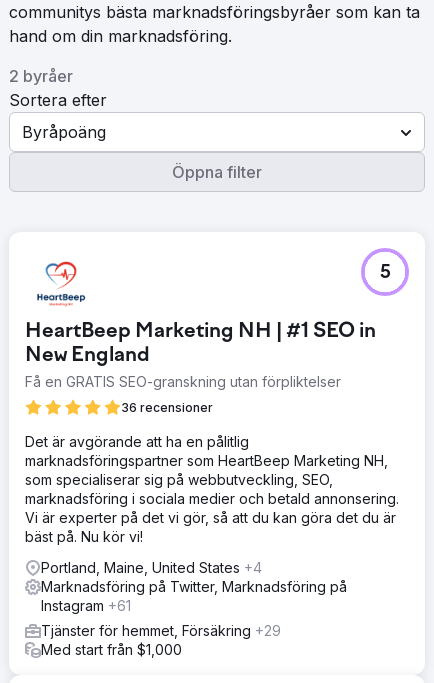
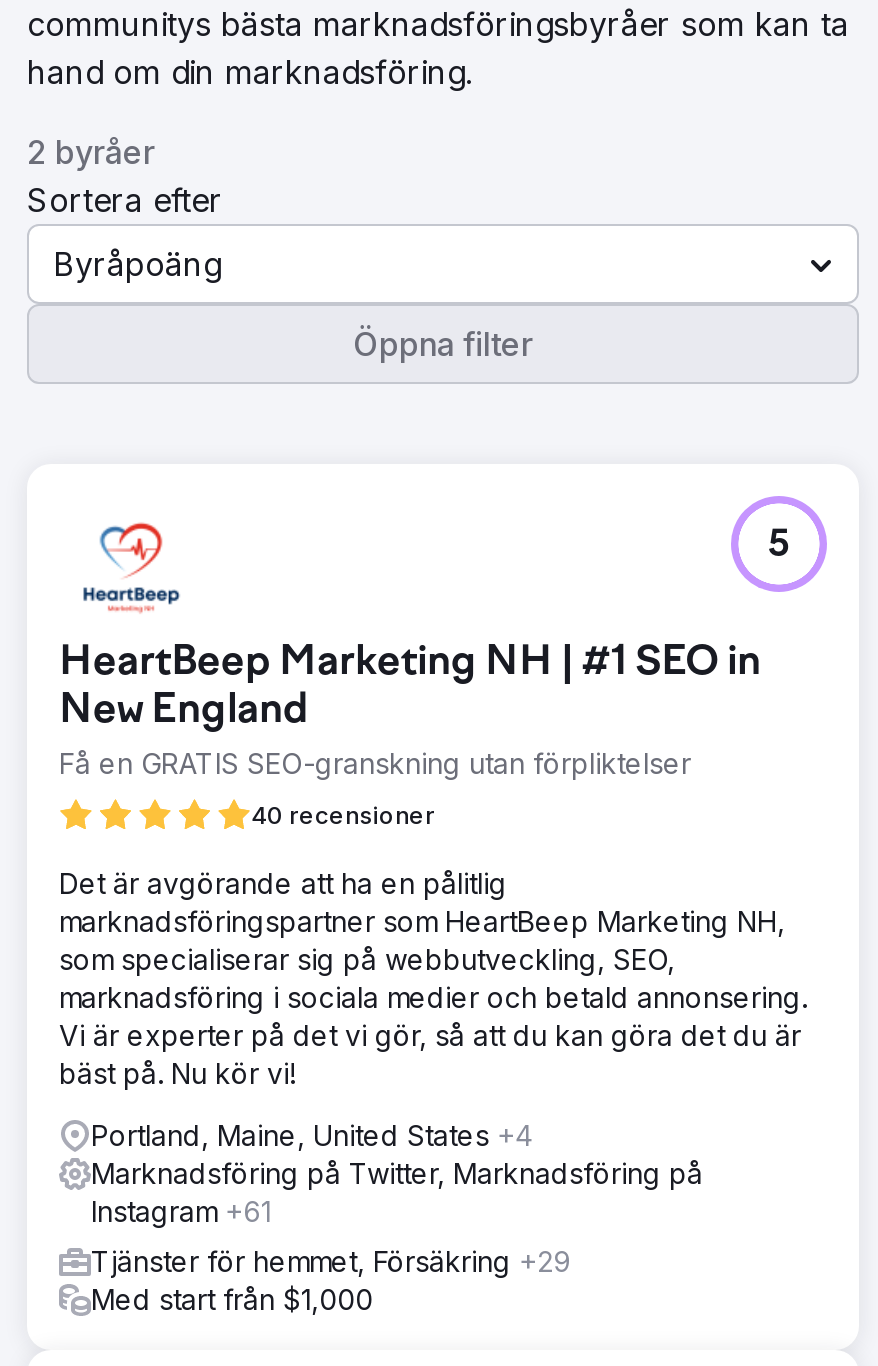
- 36 recensioner
+ 40 recensioner
